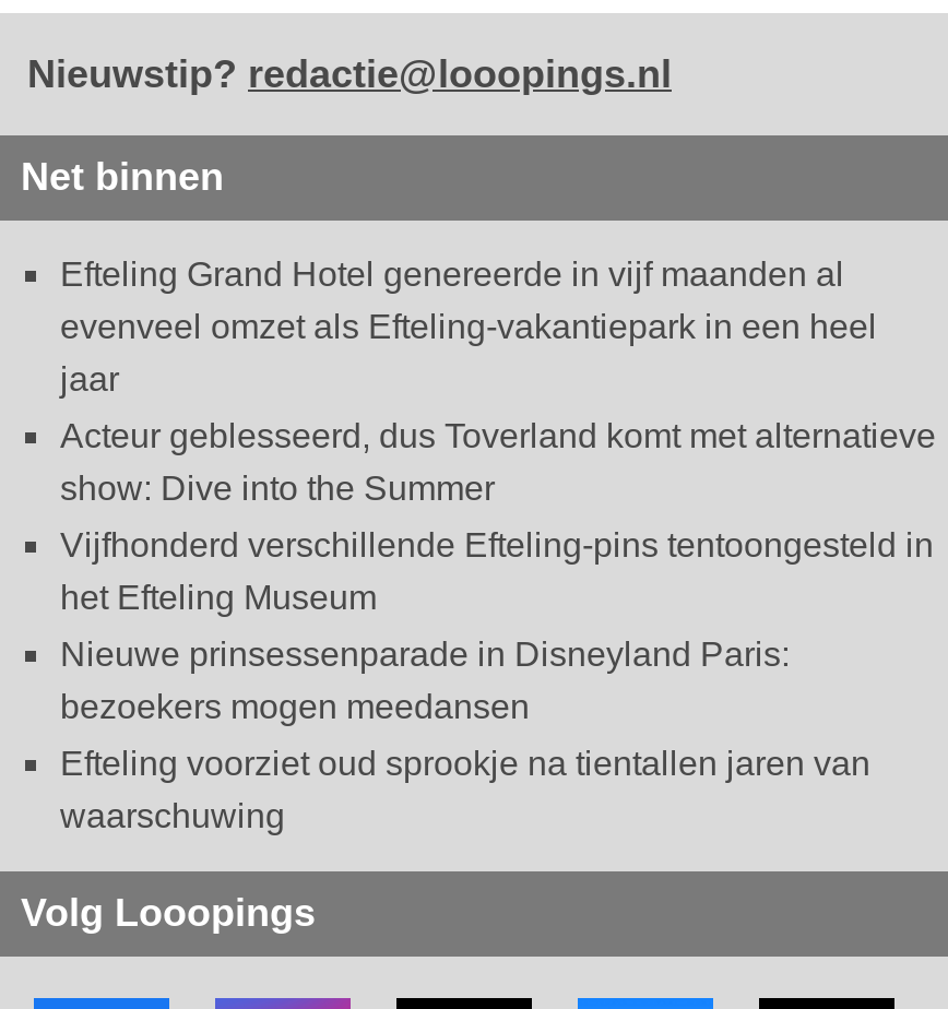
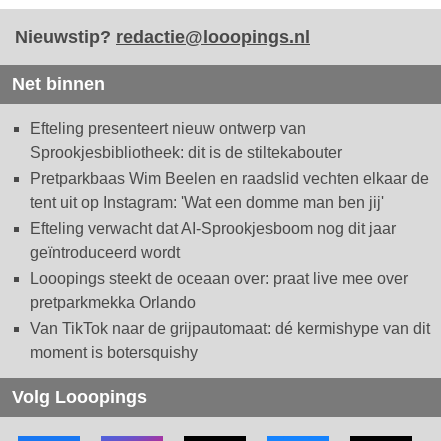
- Efteling Grand Hotel genereerde in vijf maanden al
- evenveel omzet als Efteling-vakantiepark in een heel
- jaar
+ Efteling presenteert nieuw ontwerp van
+ Sprookjesbibliotheek: dit is de stiltekabouter

- Acteur geblesseerd, dus Toverland komt met alternatieve
- show: Dive into the Summer
+ Pretparkbaas Wim Beelen en raadslid vechten elkaar de
+ tent uit op Instagram: 'Wat een domme man ben jij'

- Vijfhonderd verschillende Efteling-pins tentoongesteld in
- het Efteling Museum
+ Efteling verwacht dat AI-Sprookjesboom nog dit jaar
+ geïntroduceerd wordt

- Nieuwe prinsessenparade in Disneyland Paris:
- bezoekers mogen meedansen
+ Looopings steekt de oceaan over: praat live mee over
+ pretparkmekka Orlando

- Efteling voorziet oud sprookje na tientallen jaren van
- waarschuwing
+ Van TikTok naar de grijpautomaat: dé kermishype van dit
+ moment is botersquishy
